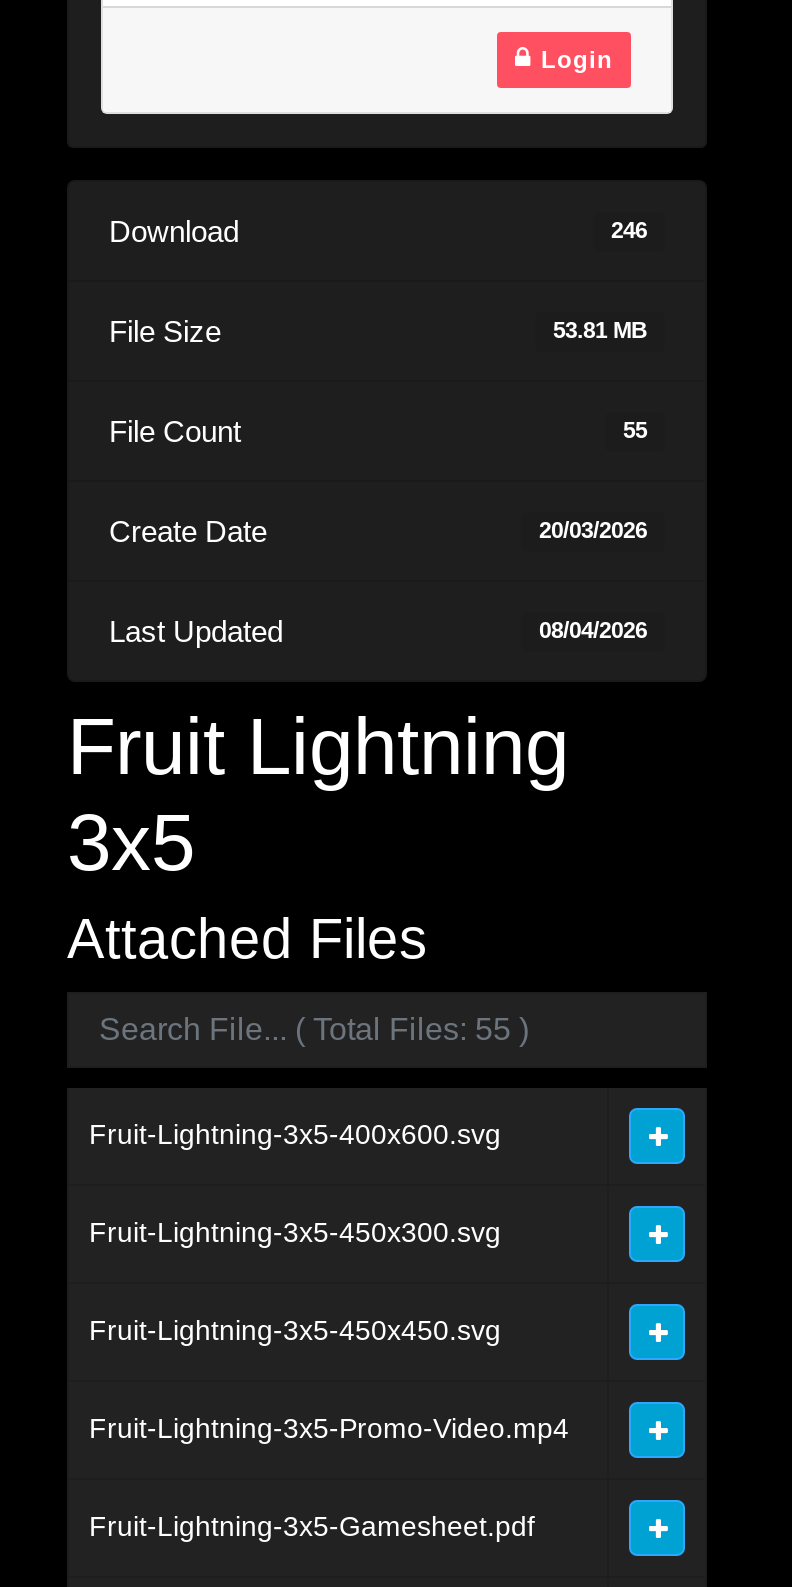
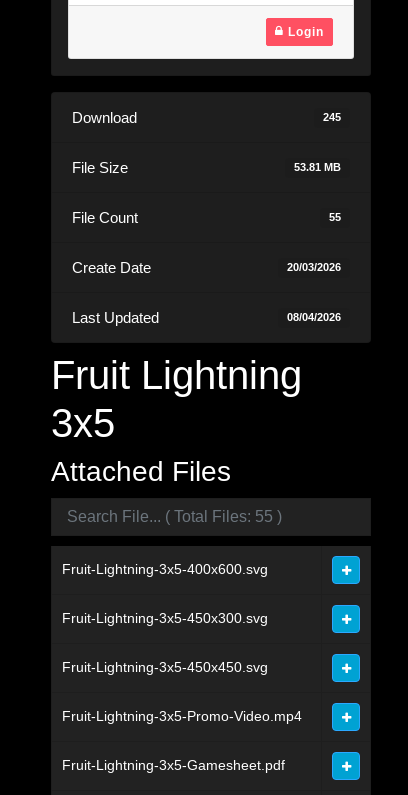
- 246
+ 245
